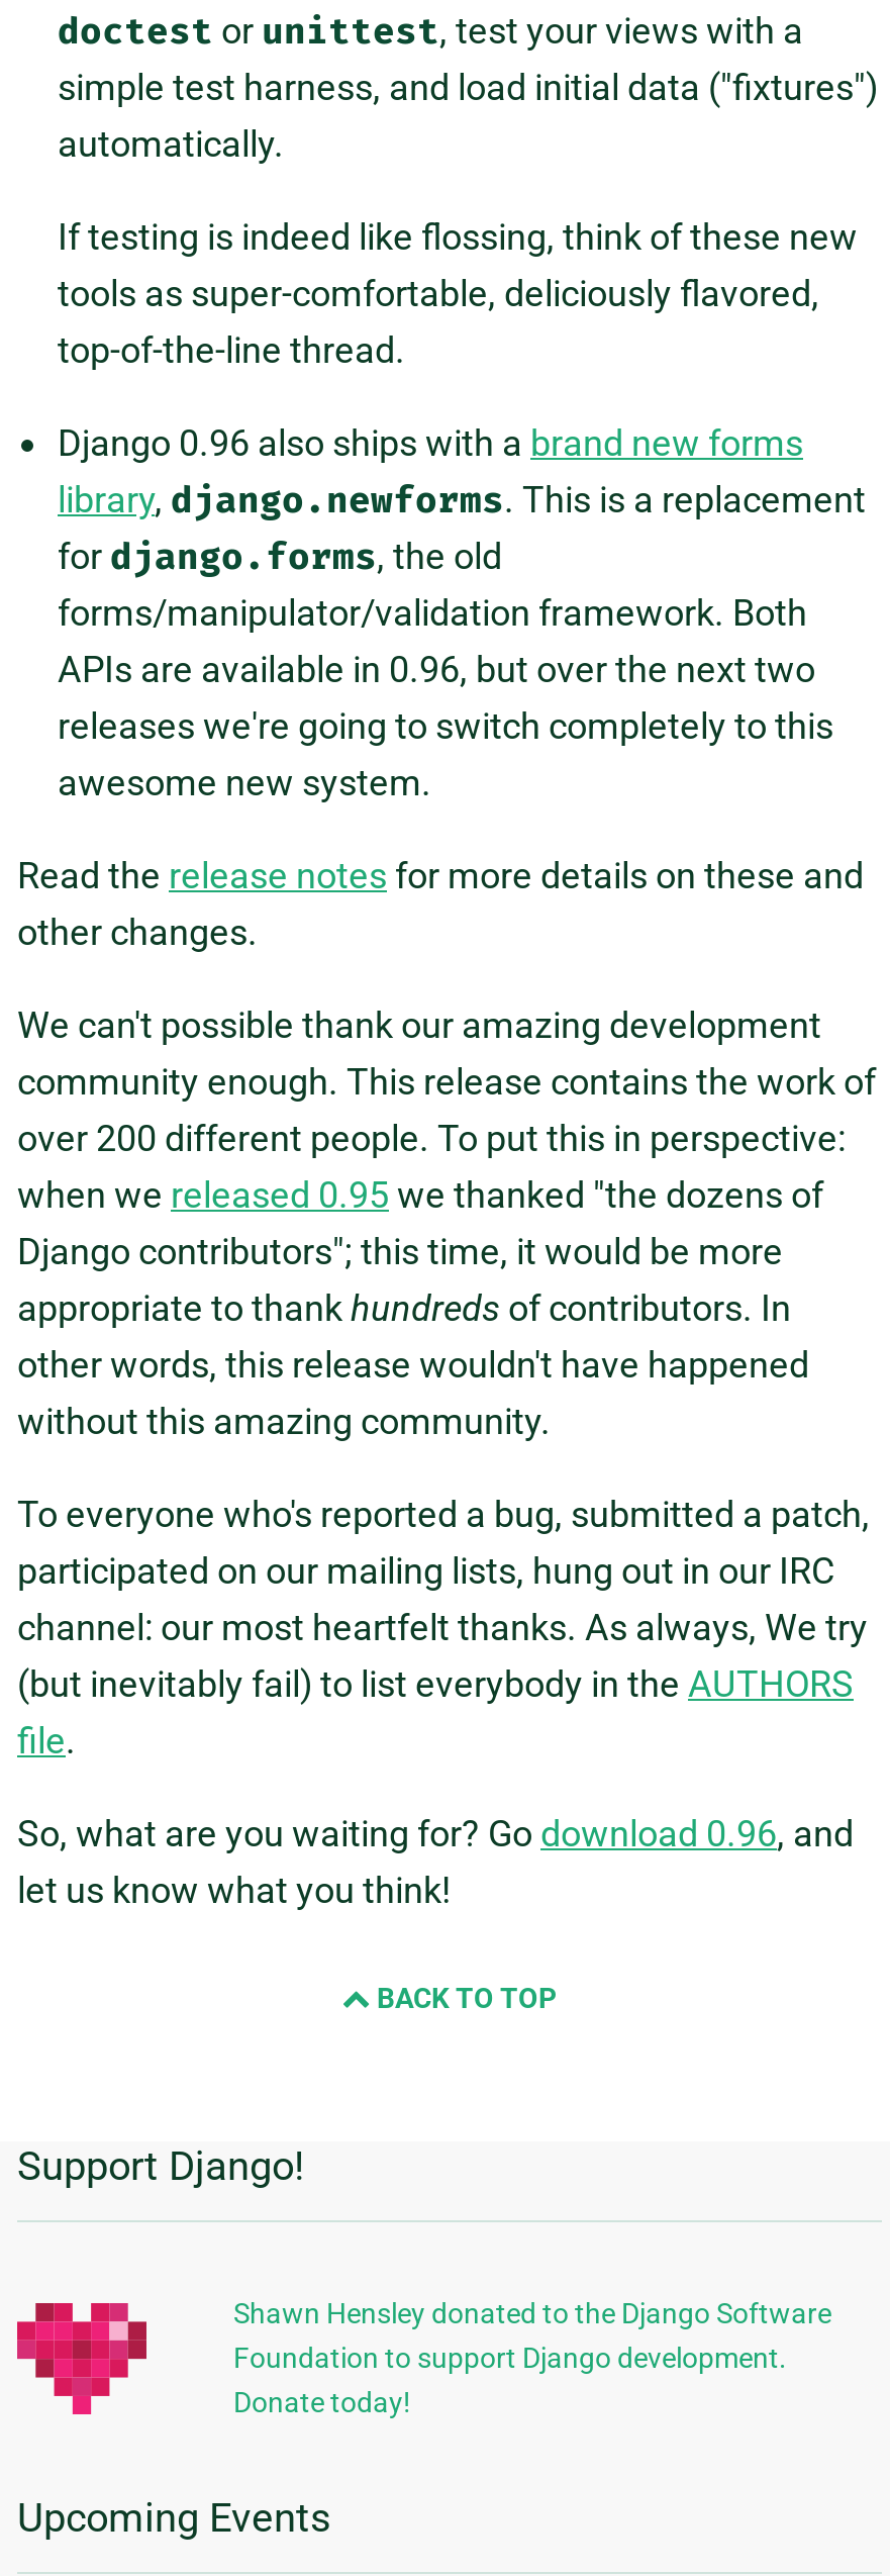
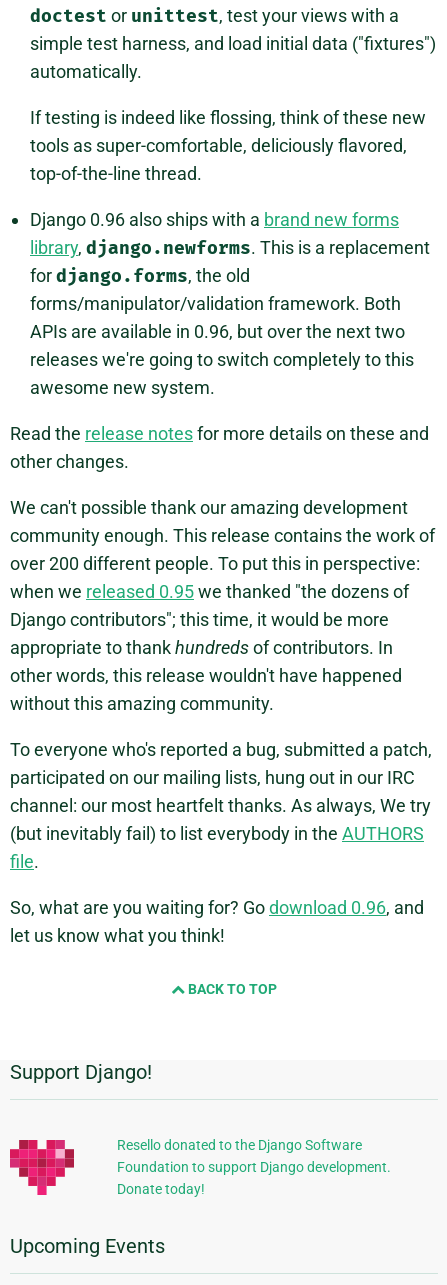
- Shawn Hensley donated to the Django Software
+ Resello donated to the Django Software
